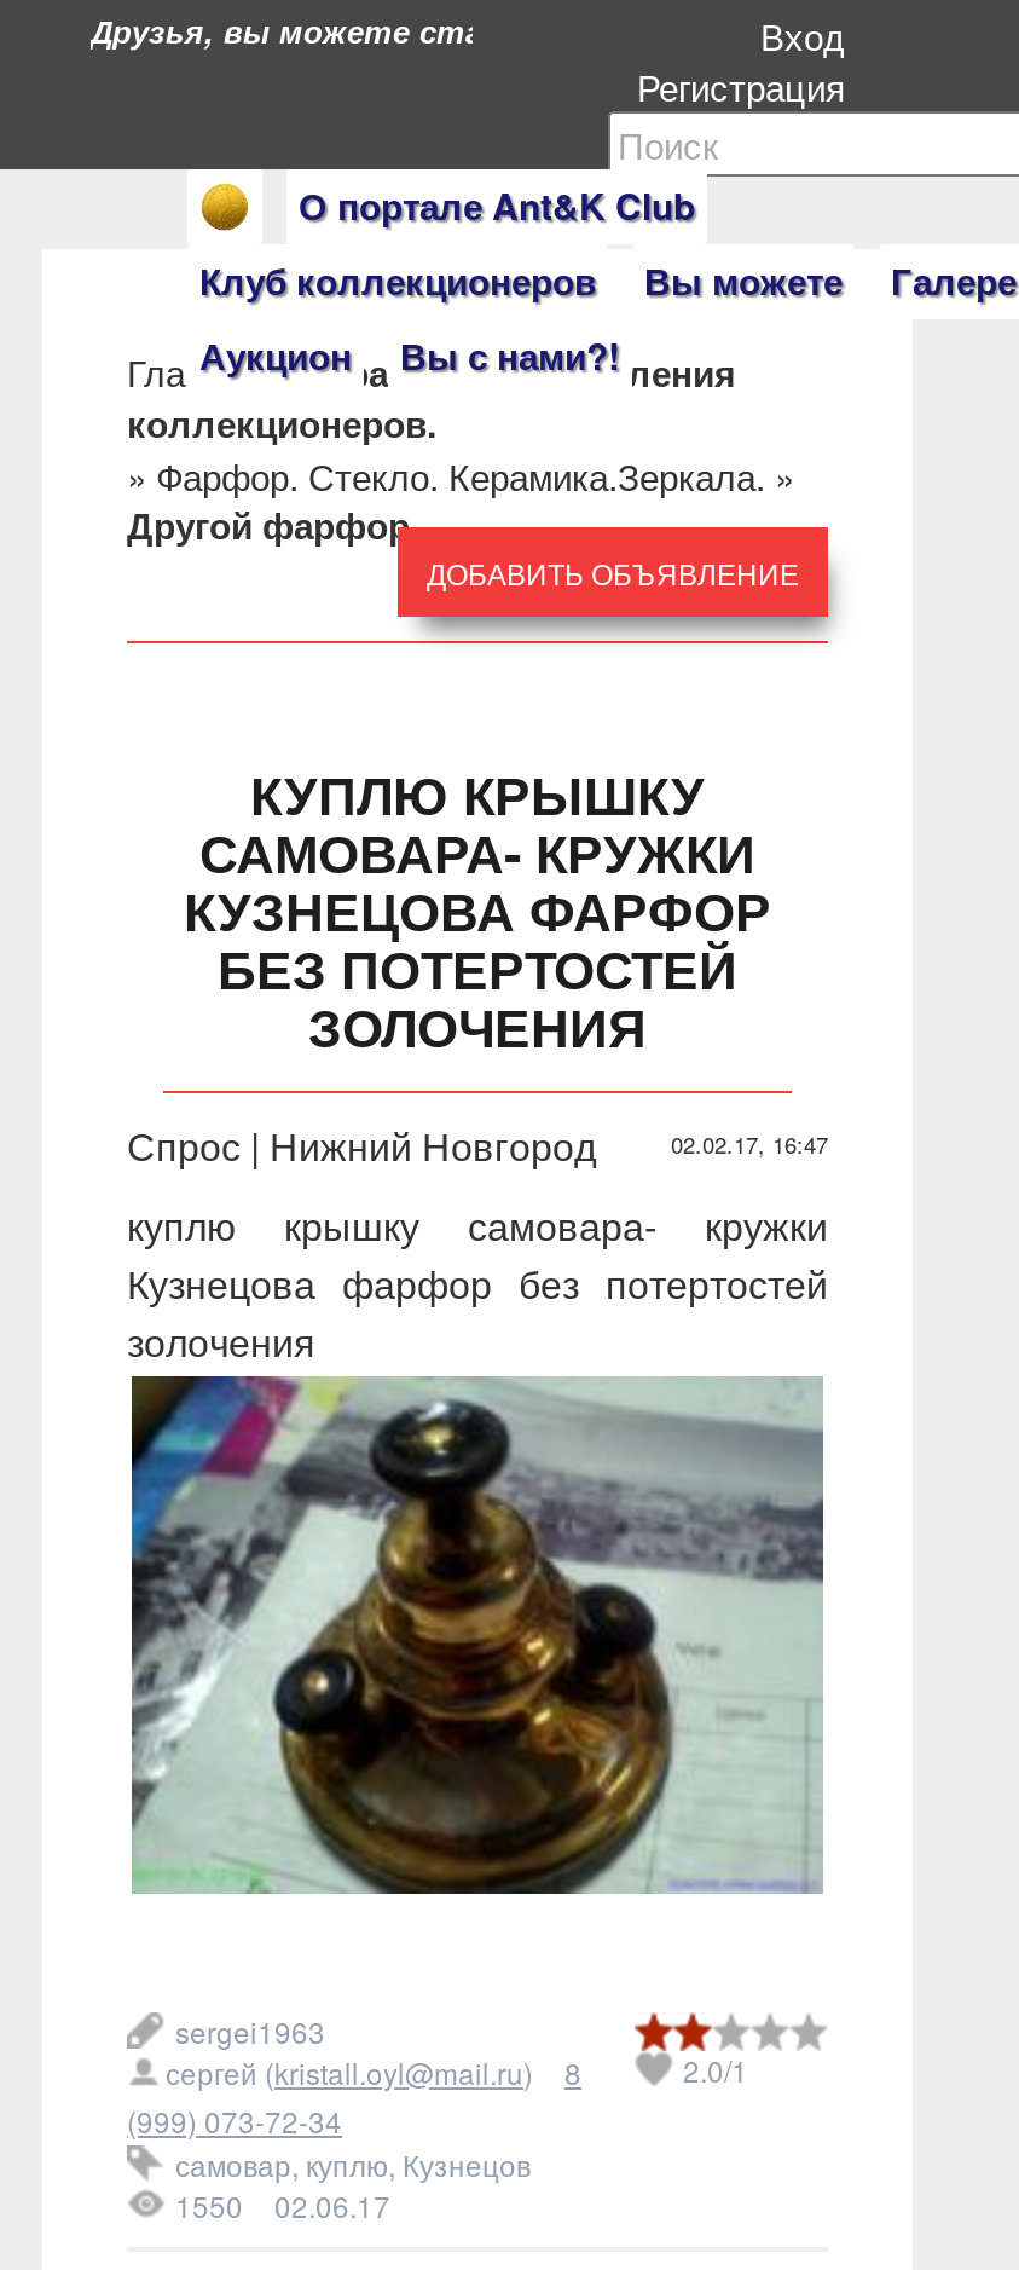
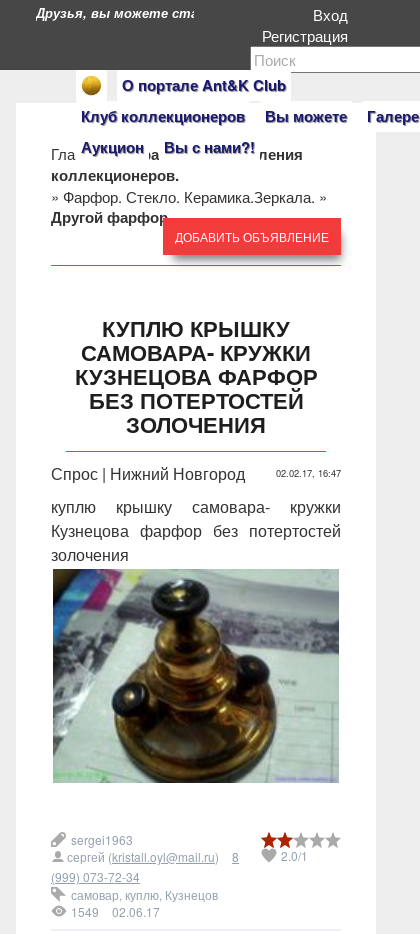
- 1550 02.06.17
+ 1549 02.06.17
